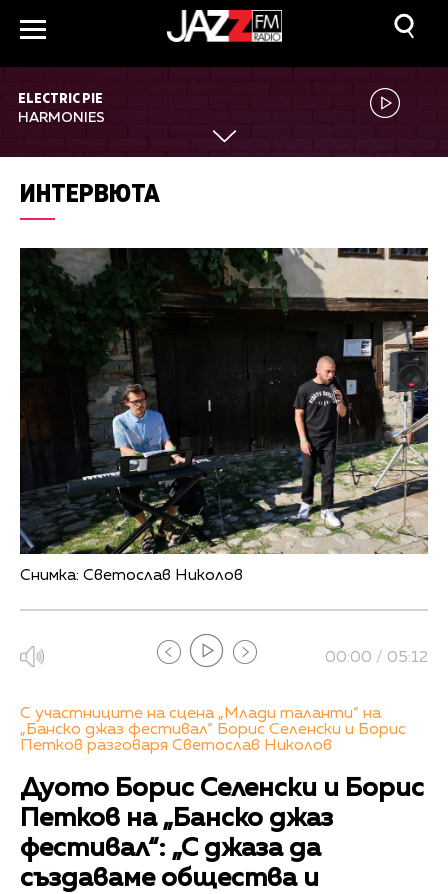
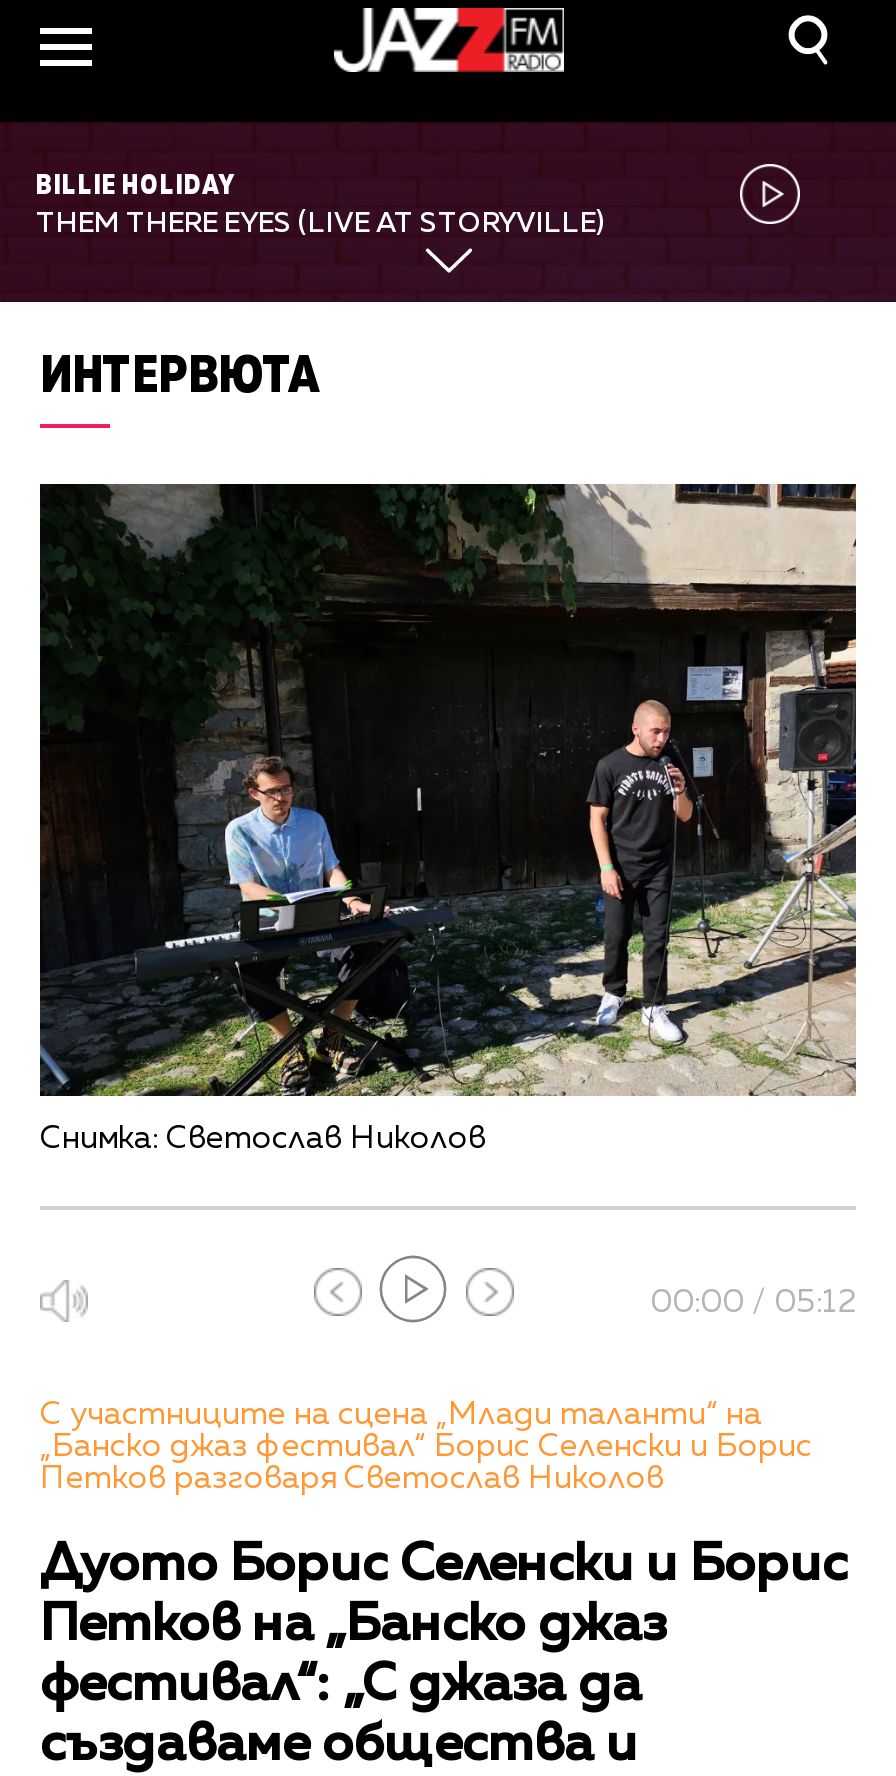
- ELECTRIC PIE
- HARMONIES
+ BILLIE HOLIDAY
+ THEM THERE EYES (LIVE AT STORYVILLE)
